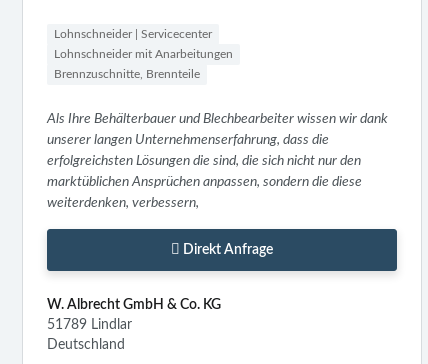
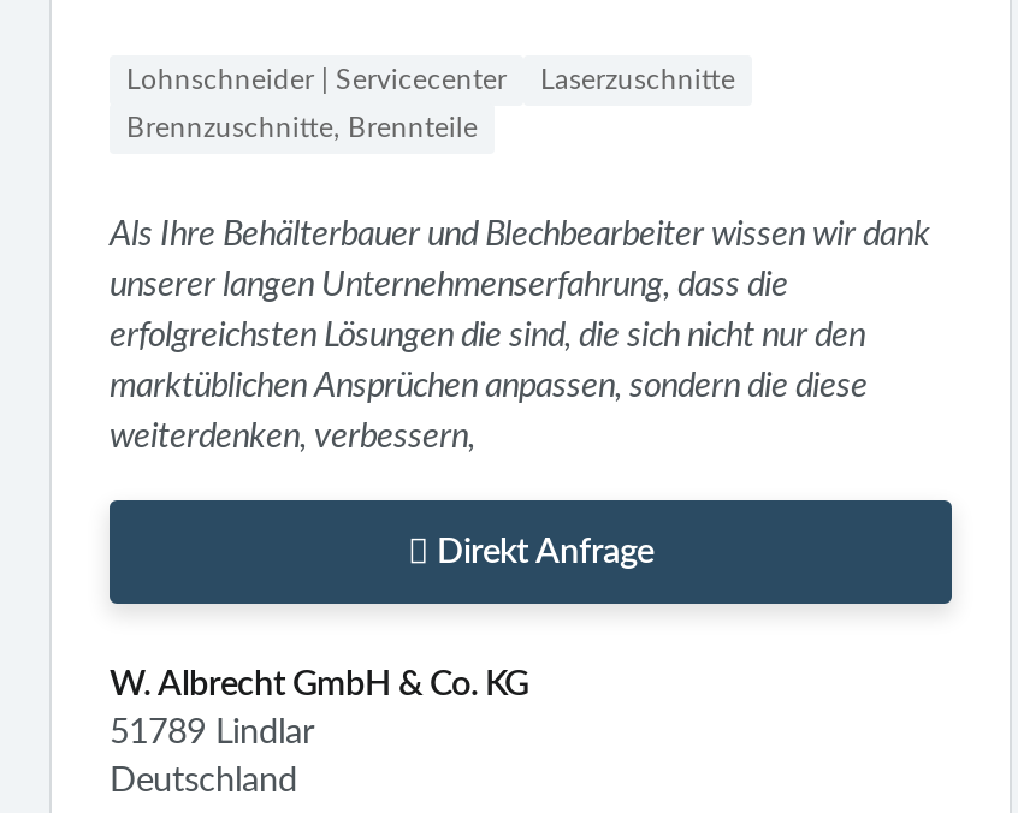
- Lohnschneider mit Anarbeitungen
+ Laserzuschnitte
